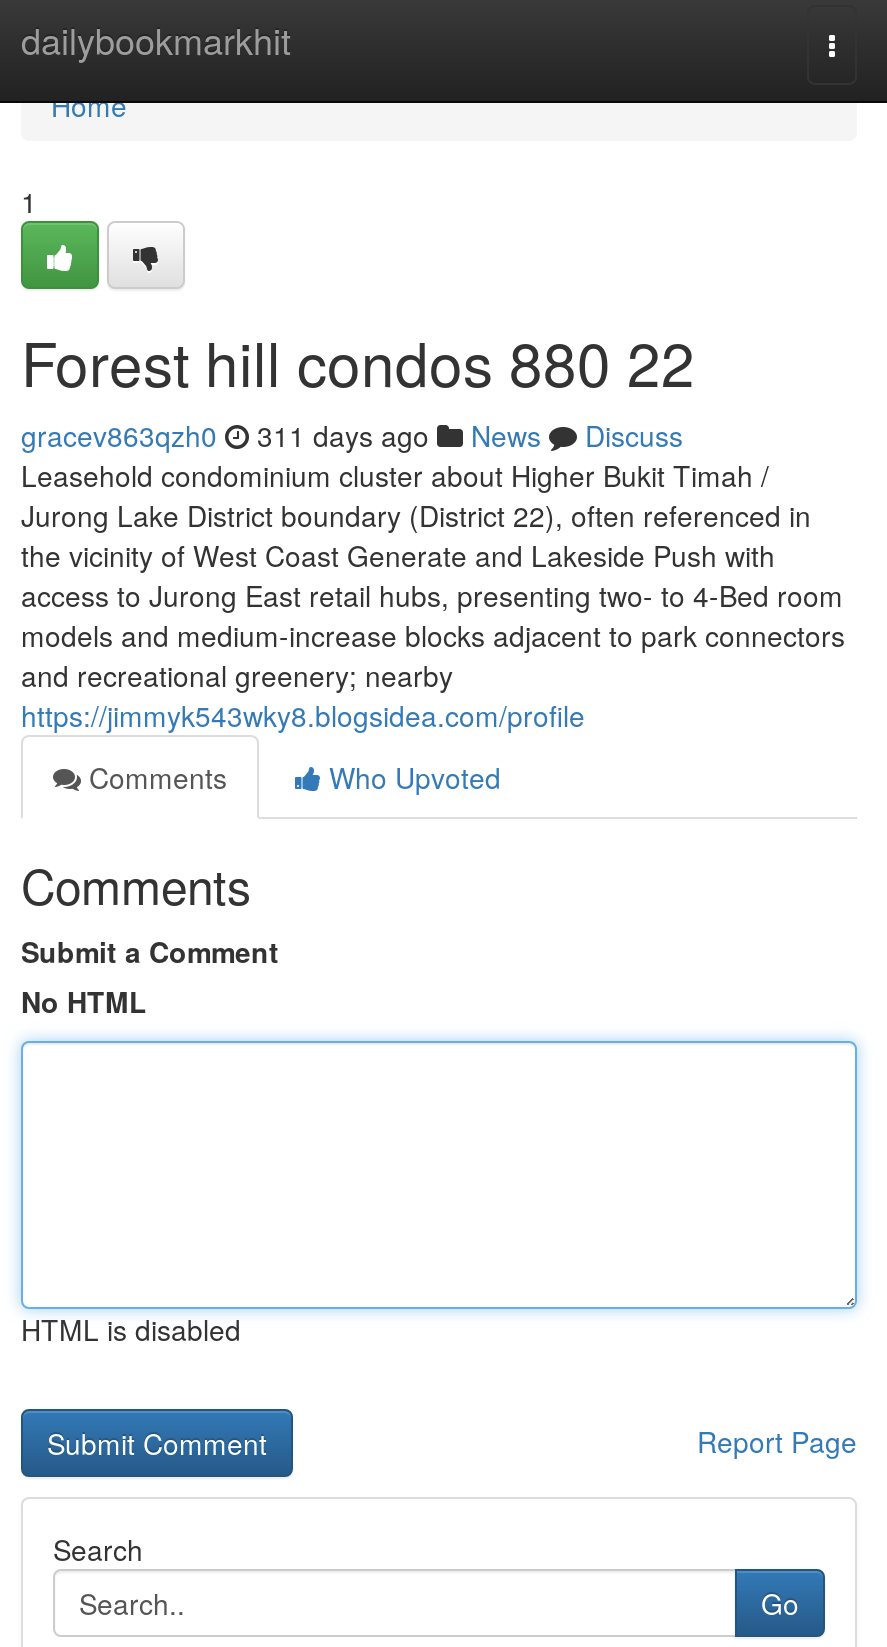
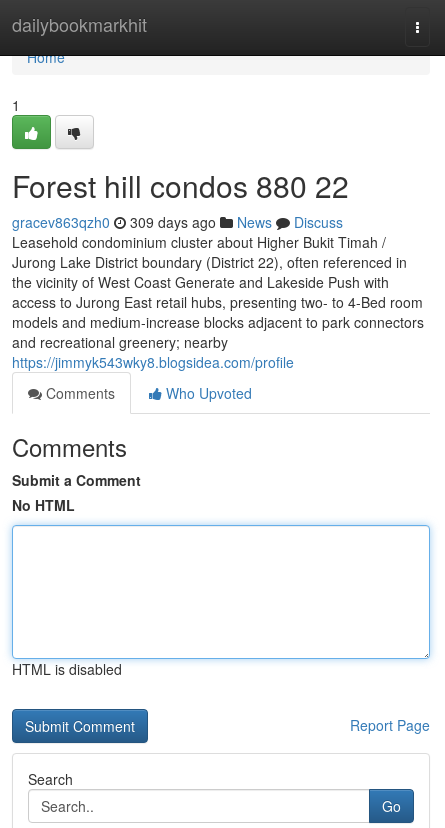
- gracev863qzh0 311 days ago News Discuss
+ gracev863qzh0 309 days ago News Discuss
